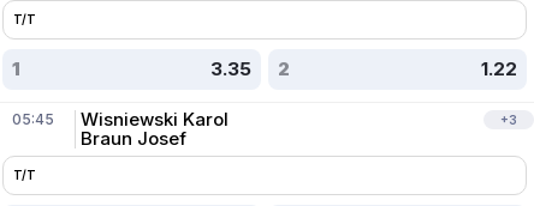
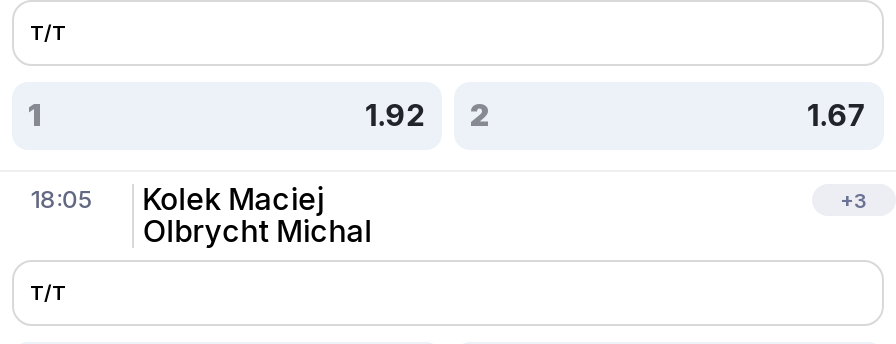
- 3.35 2
+ 1.92 2

- 1.22
+ 1.67

- 05:45
- Wisniewski Karol
- Braun Josef
+ 18:05
+ Kolek Maciej
+ Olbrycht Michal
